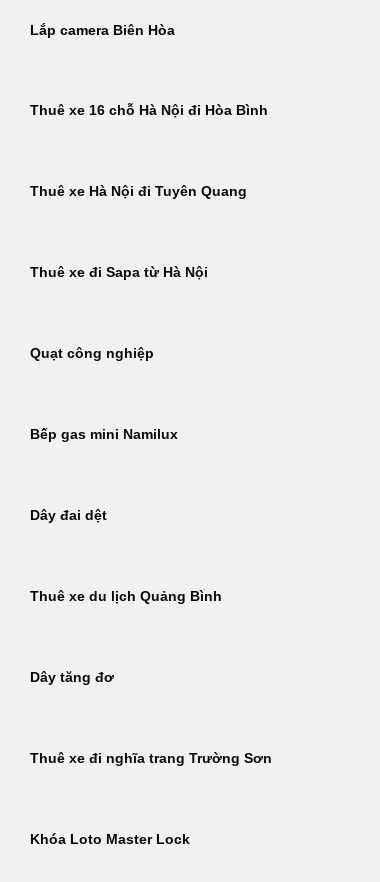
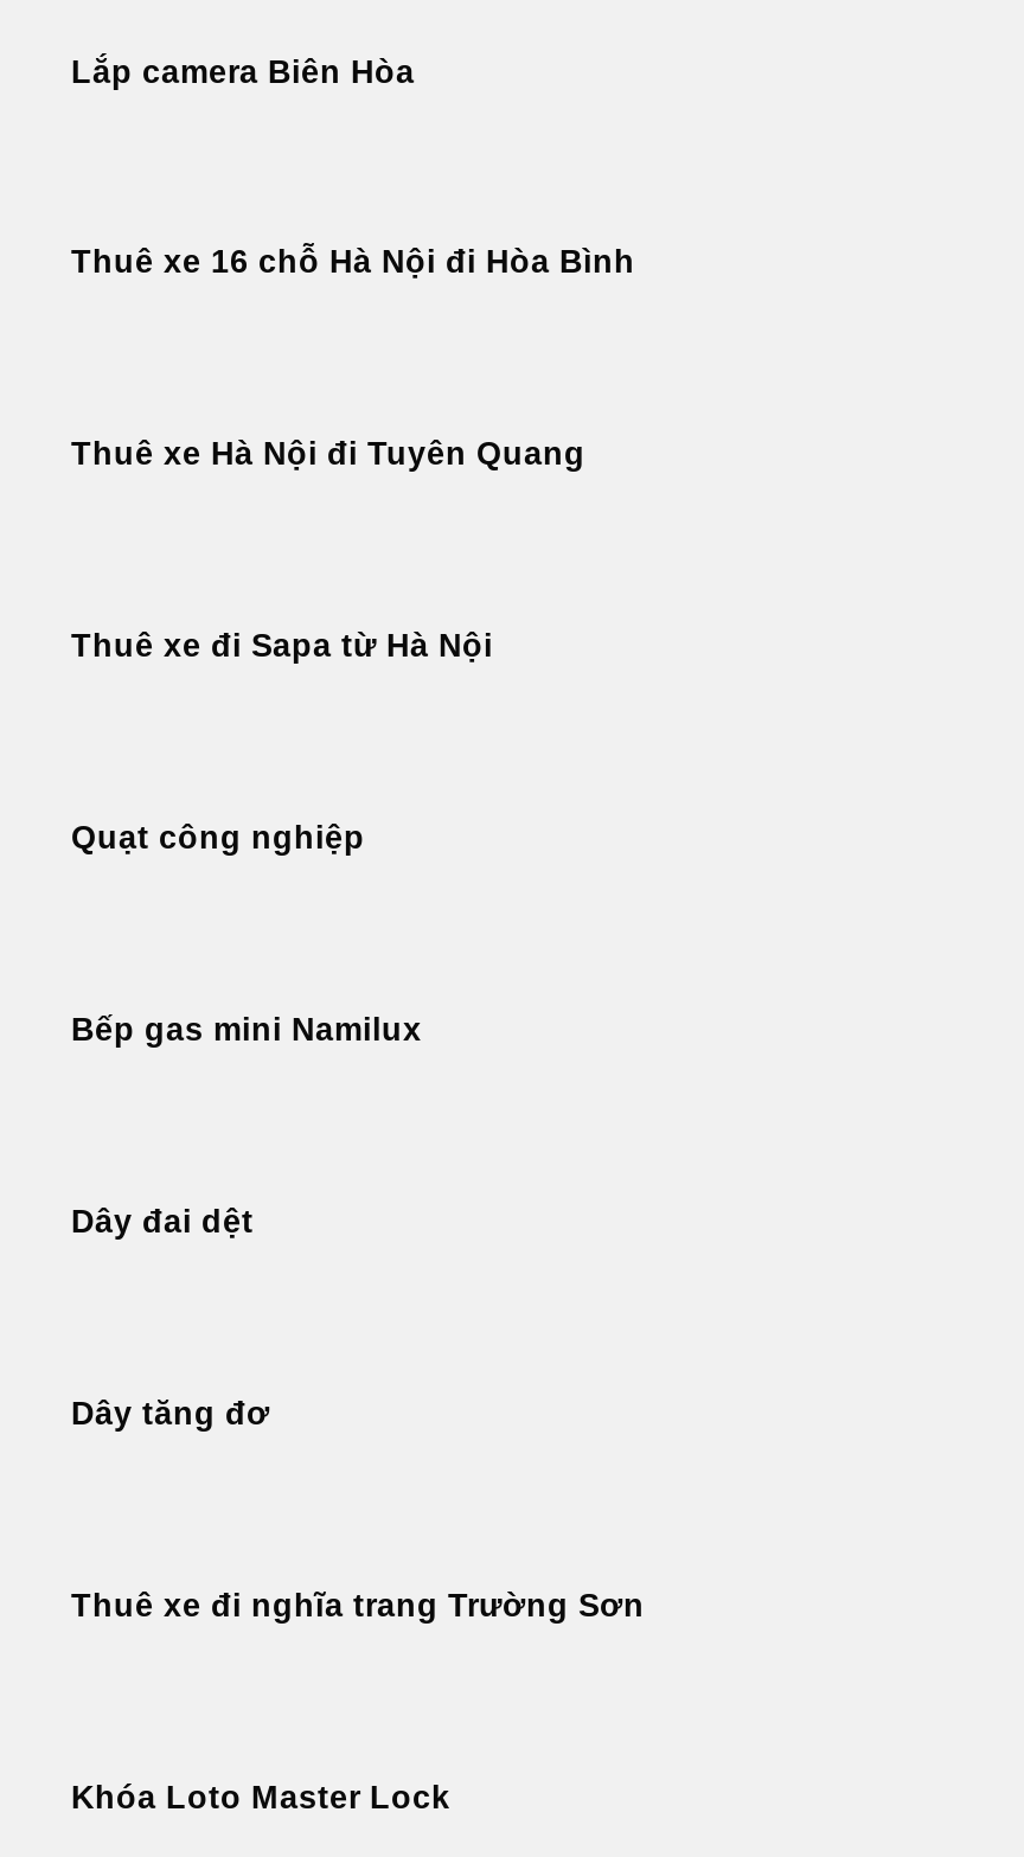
- Thuê xe du lịch Quảng Bình
